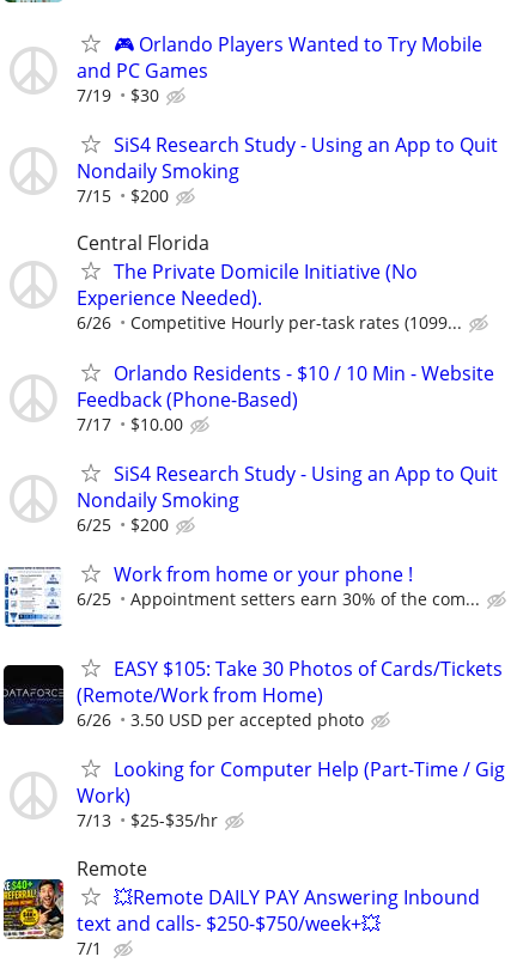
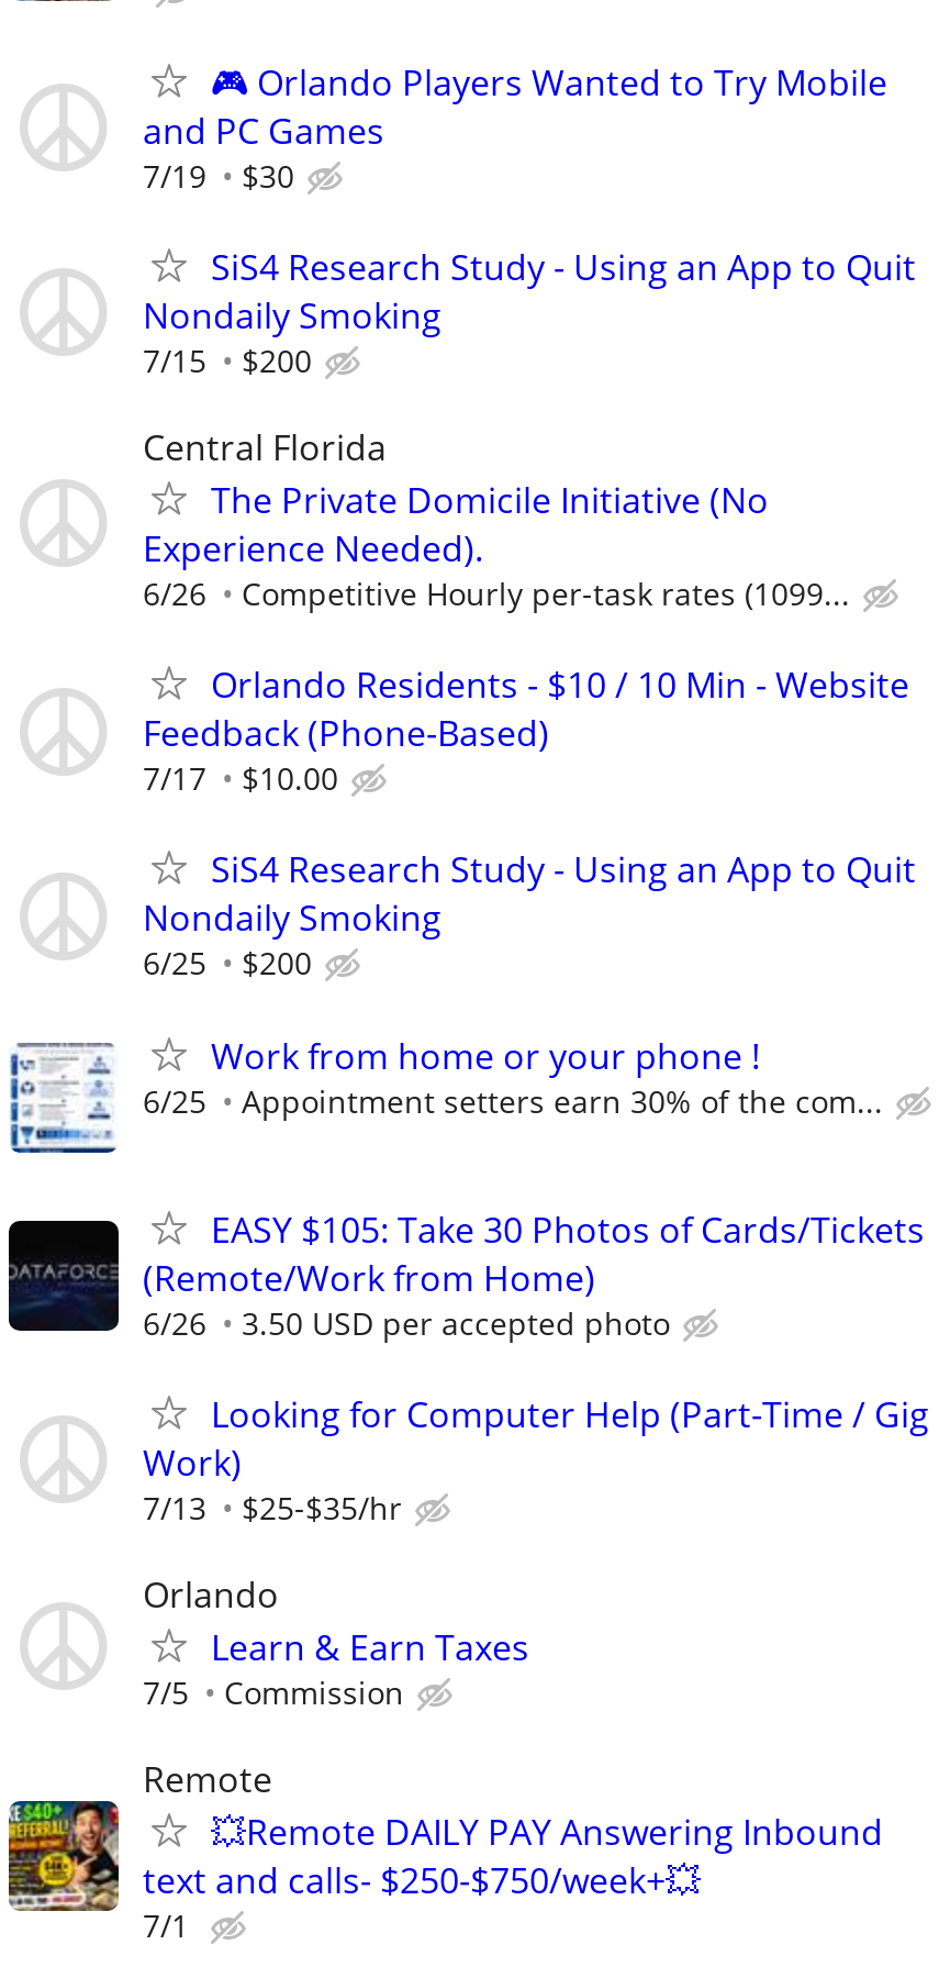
+ Orlando
+ Learn & Earn Taxes
+ 7/5
+ Commission
